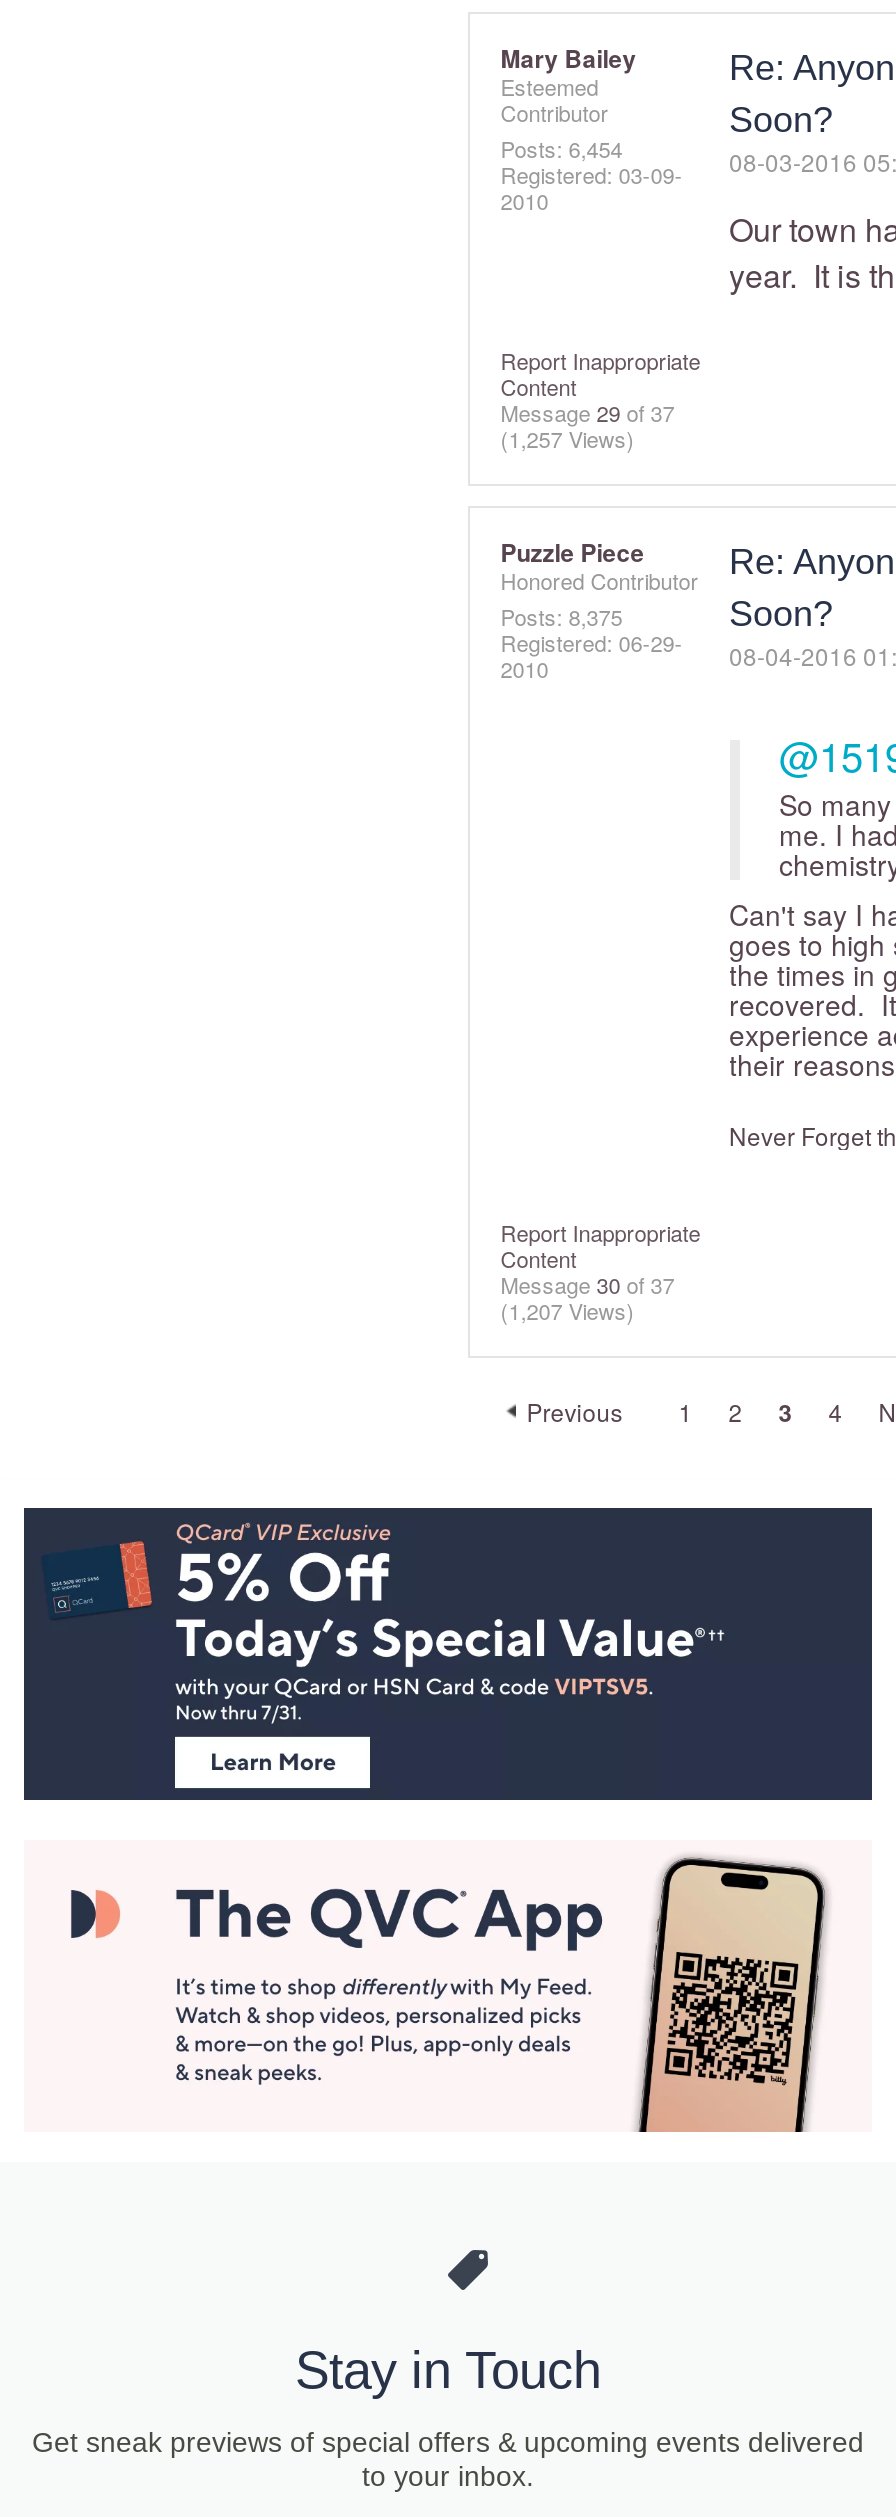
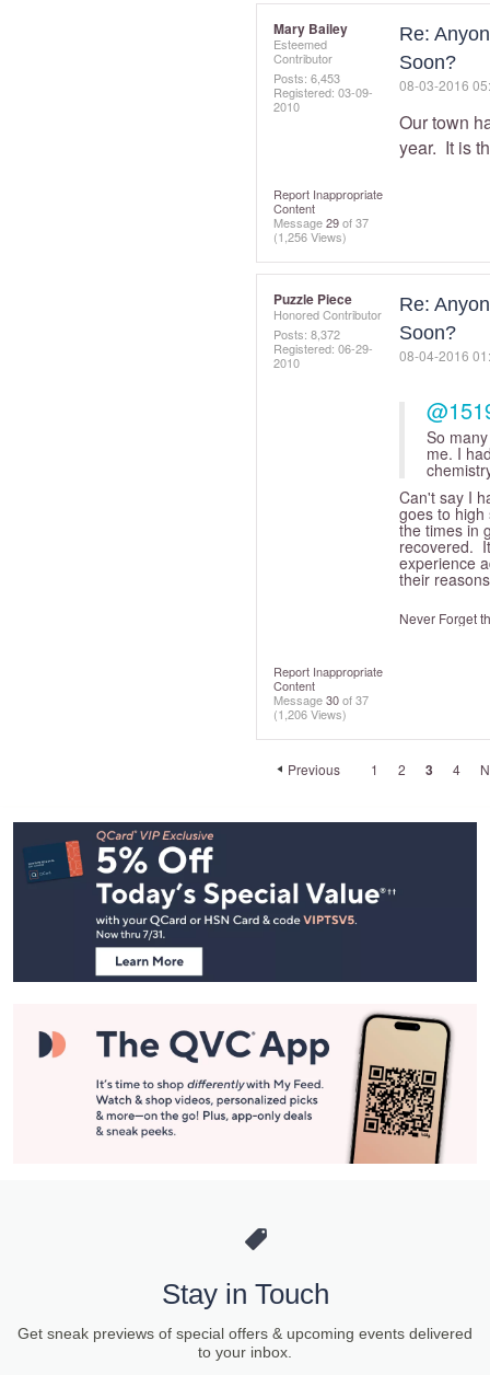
- Posts: 6,454
+ Posts: 6,453

- (1,257 Views)
+ (1,256 Views)

- Posts: 8,375
+ Posts: 8,372

- (1,207 Views)
+ (1,206 Views)
